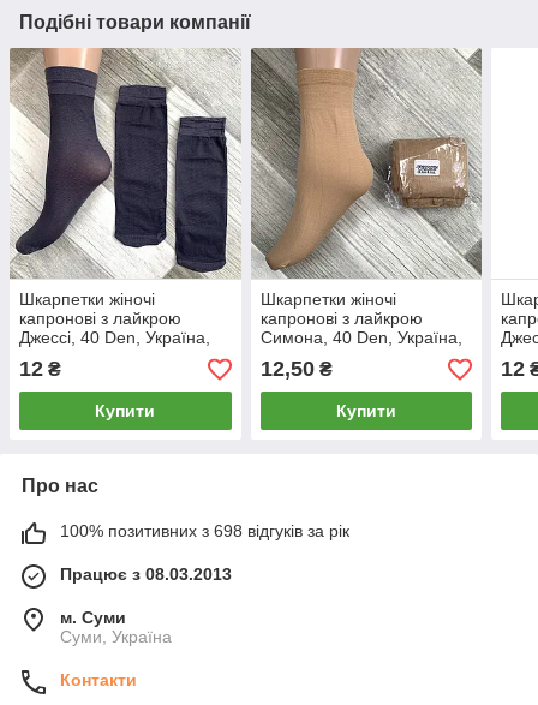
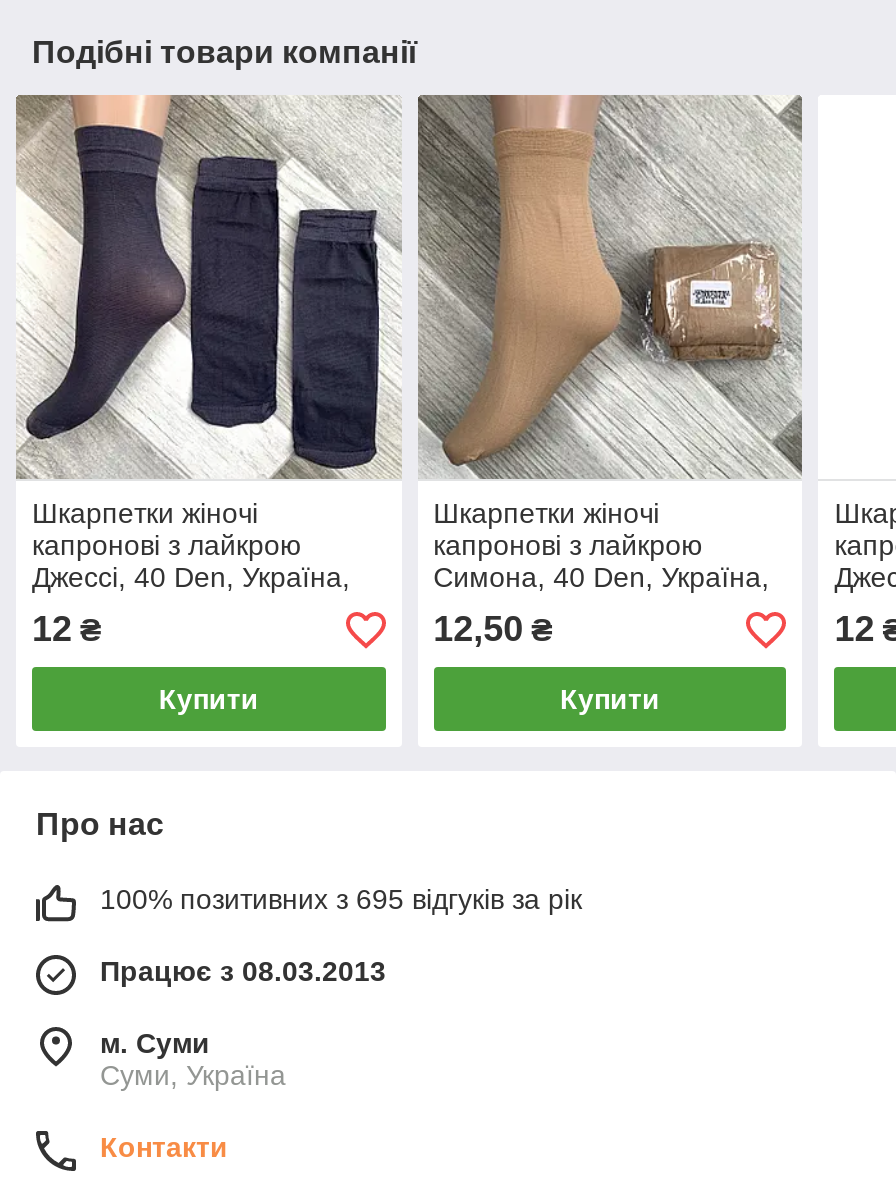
- 100% позитивних з 698 відгуків за рік
+ 100% позитивних з 695 відгуків за рік
